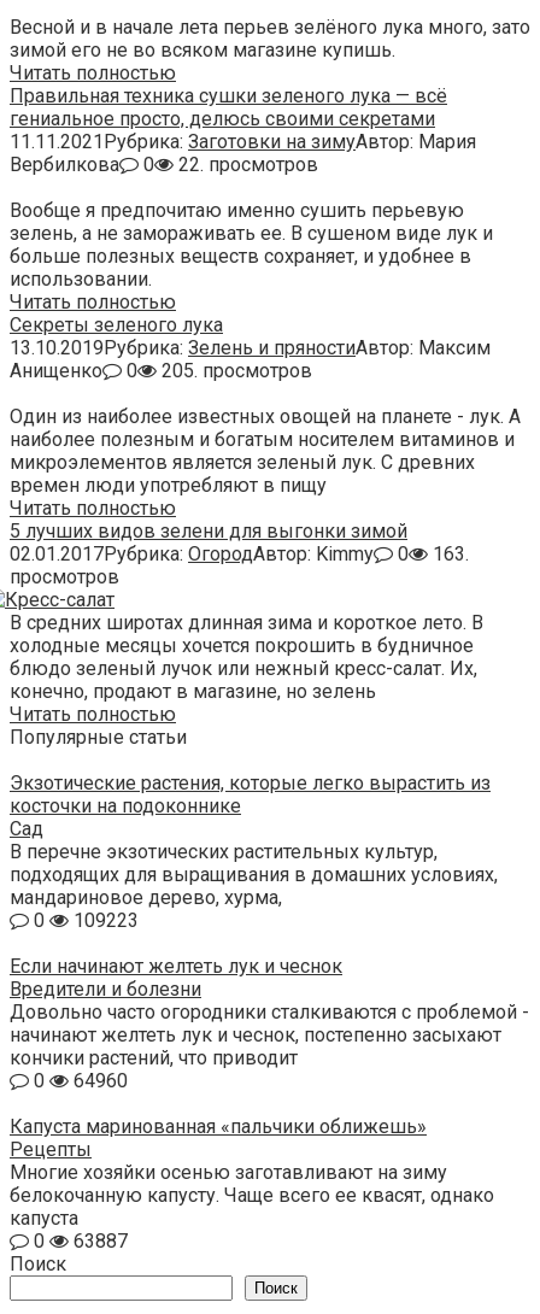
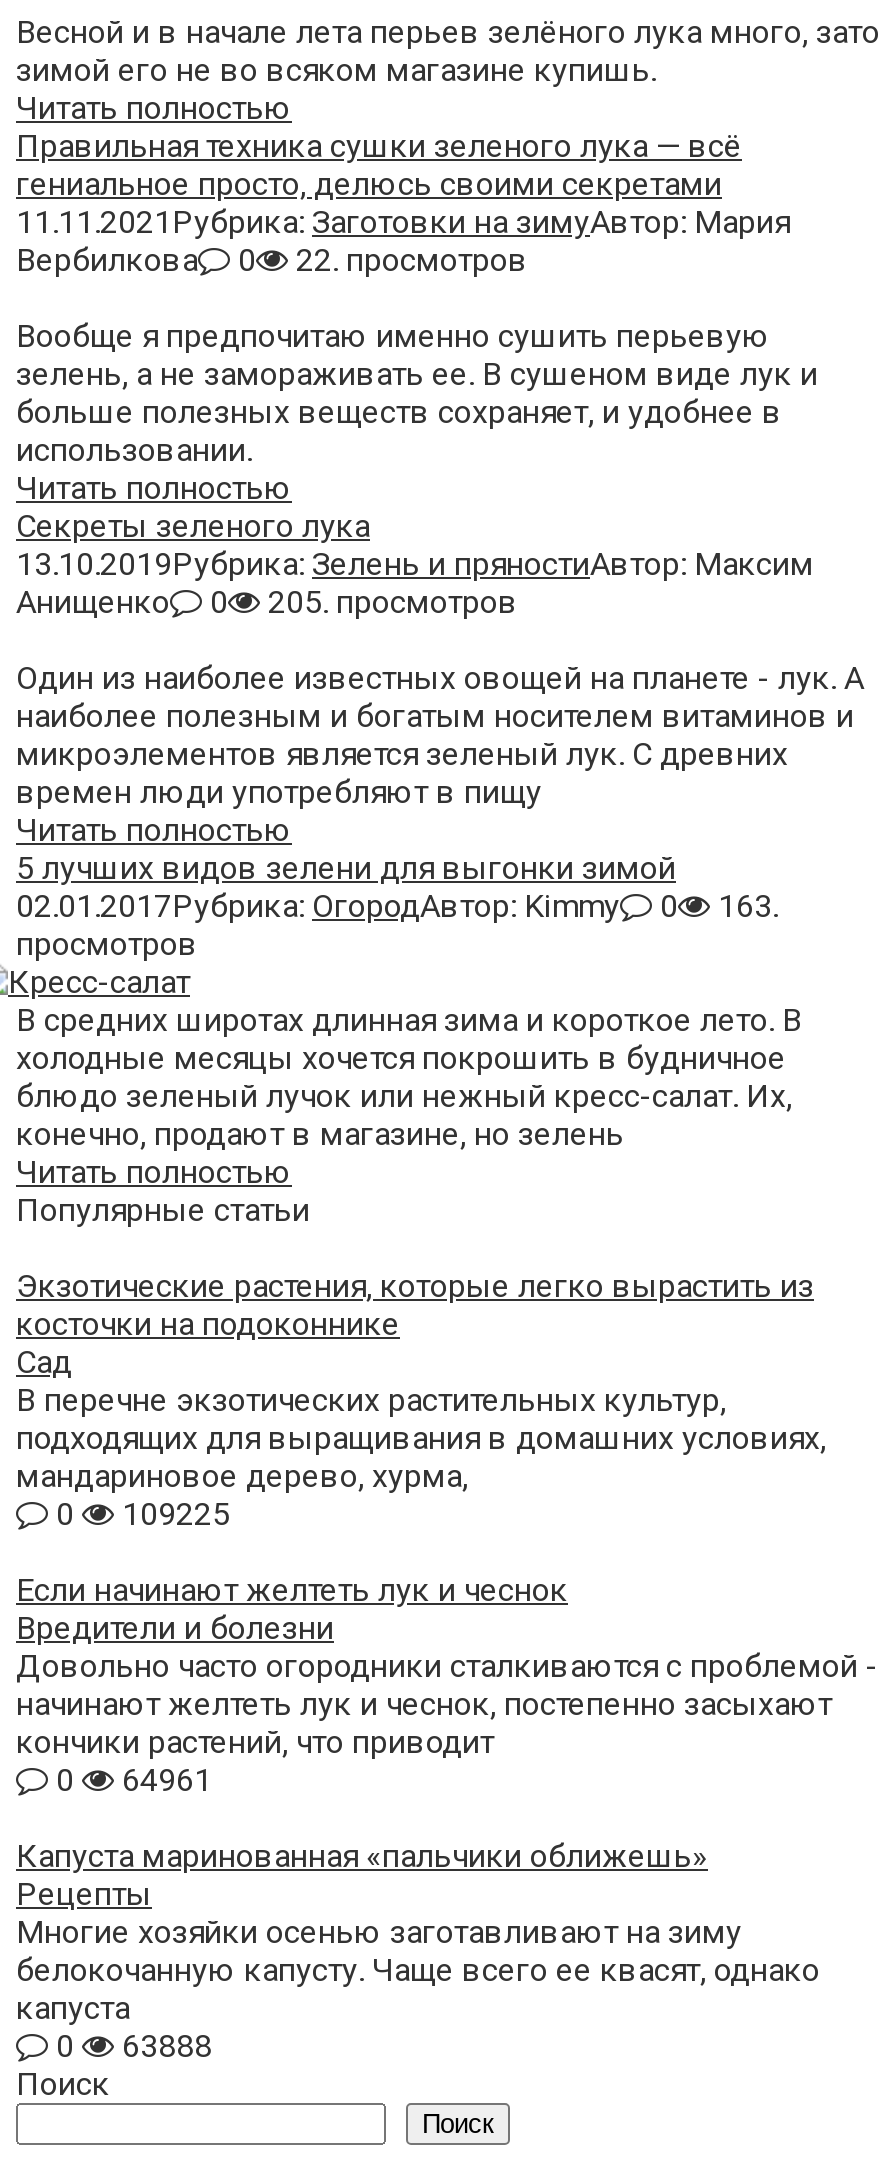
- 0 109223
+ 0 109225

- 0 64960
+ 0 64961

- 0 63887
+ 0 63888
